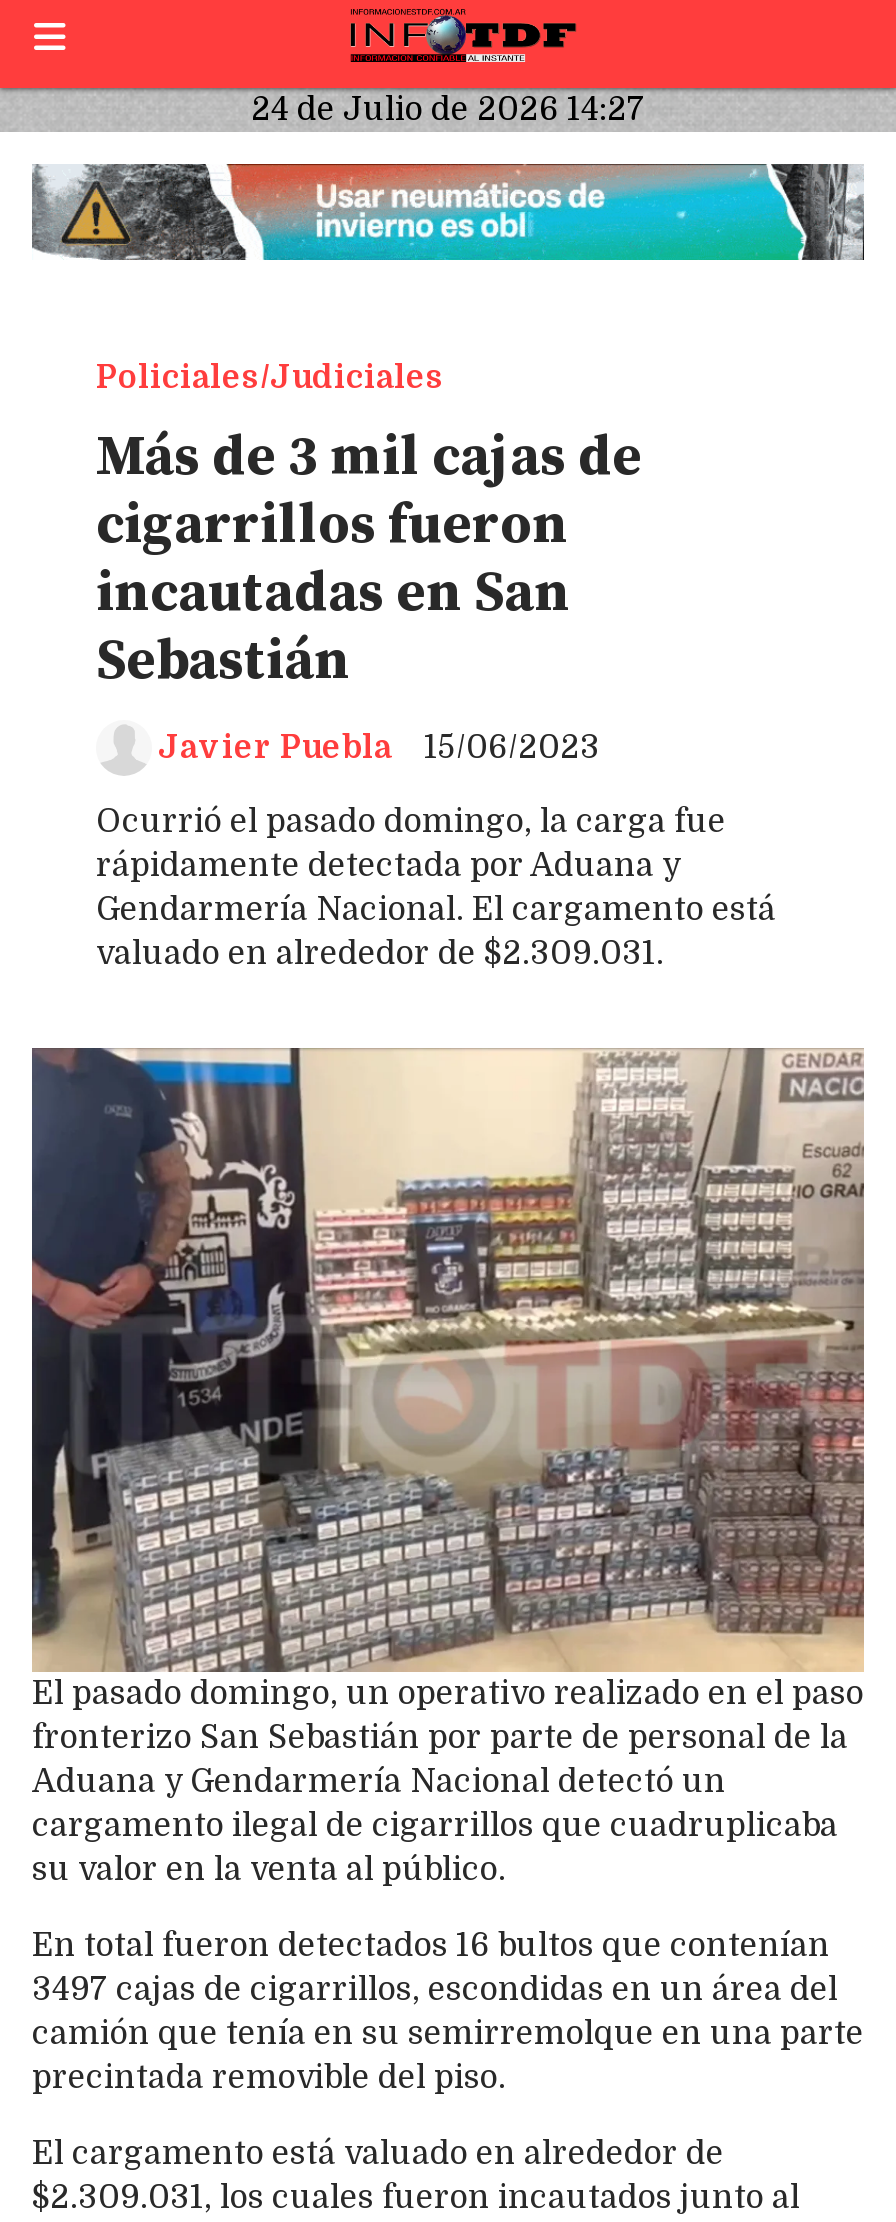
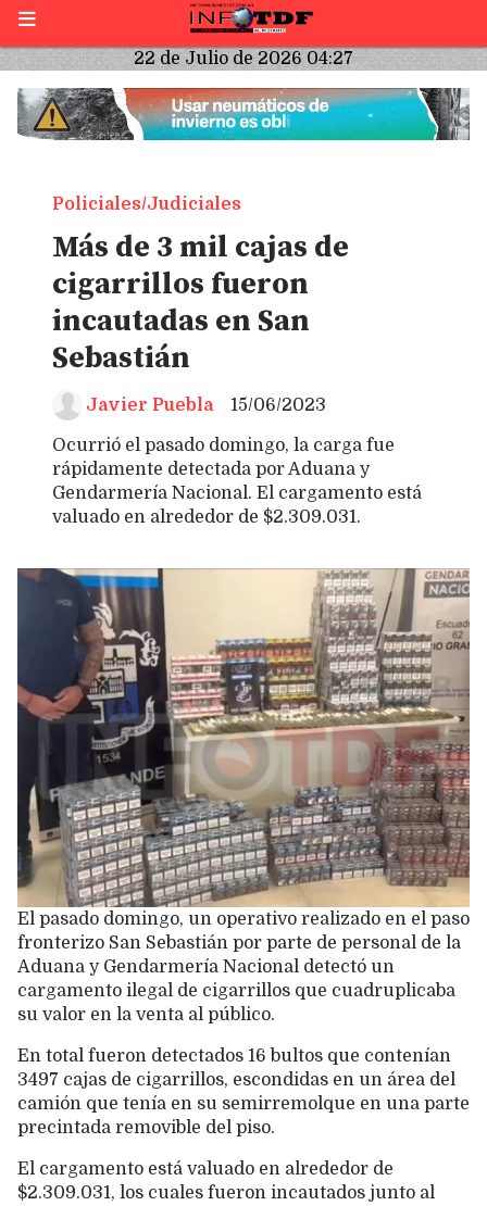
- 24 de Julio de 2026 14:27
+ 22 de Julio de 2026 04:27
